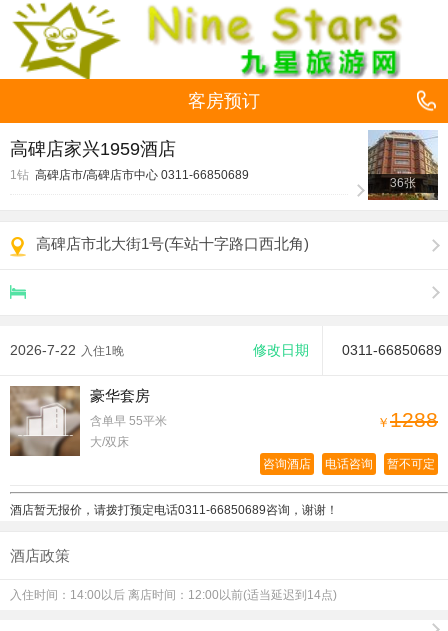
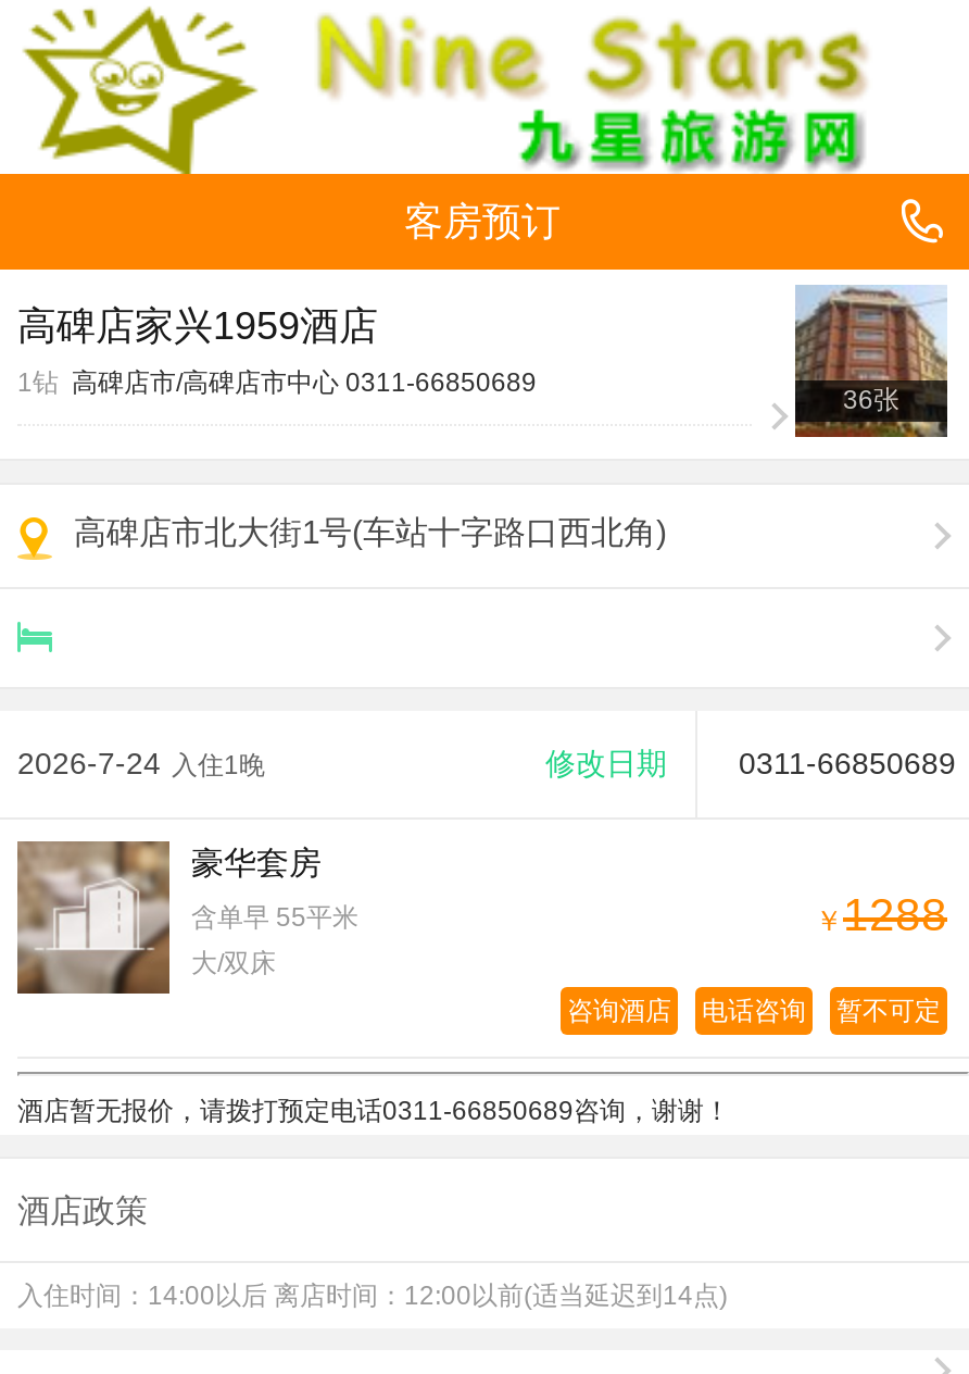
- 2026-7-22 入住1晚
+ 2026-7-24 入住1晚
